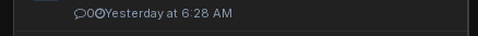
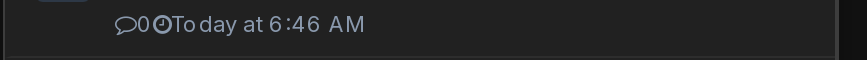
- Yesterday at 6:28 AM
+ Today at 6:46 AM
